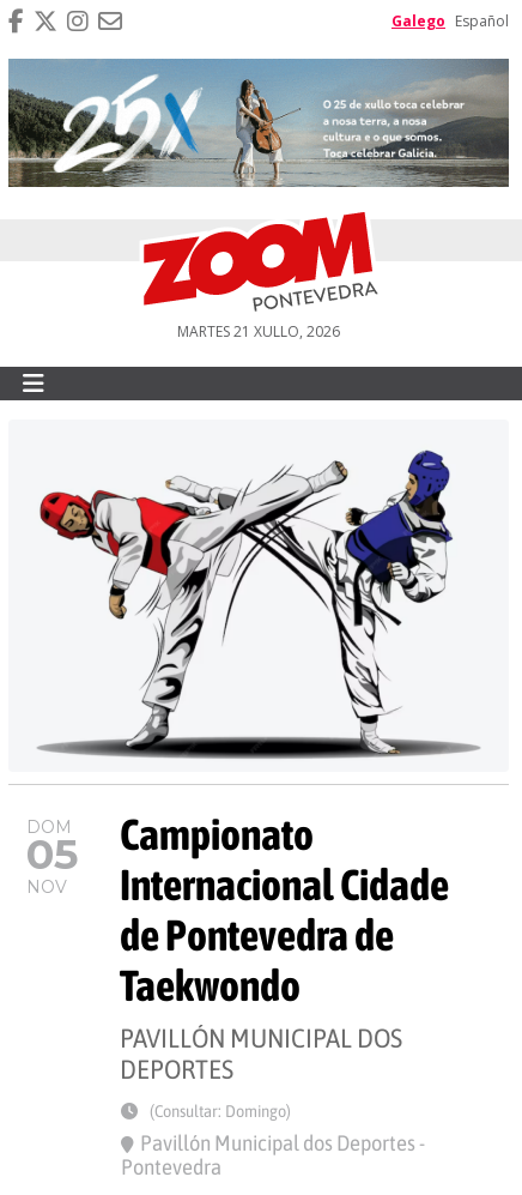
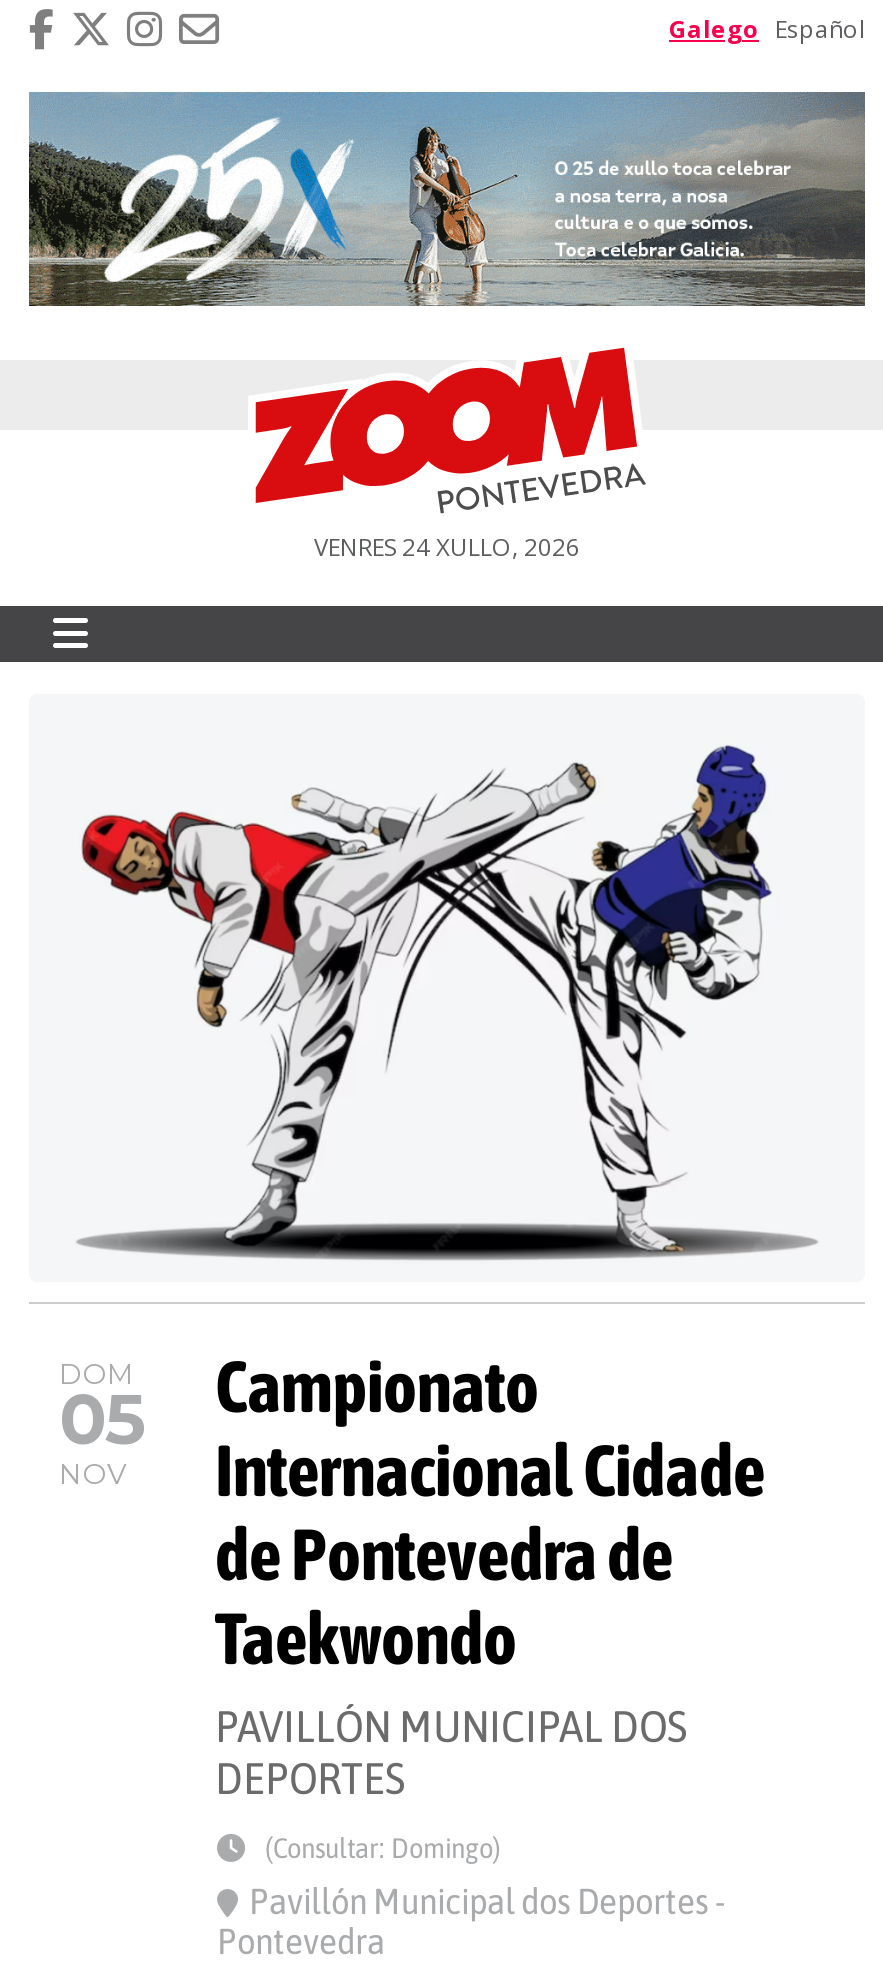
- MARTES 21 XULLO, 2026
+ VENRES 24 XULLO, 2026
